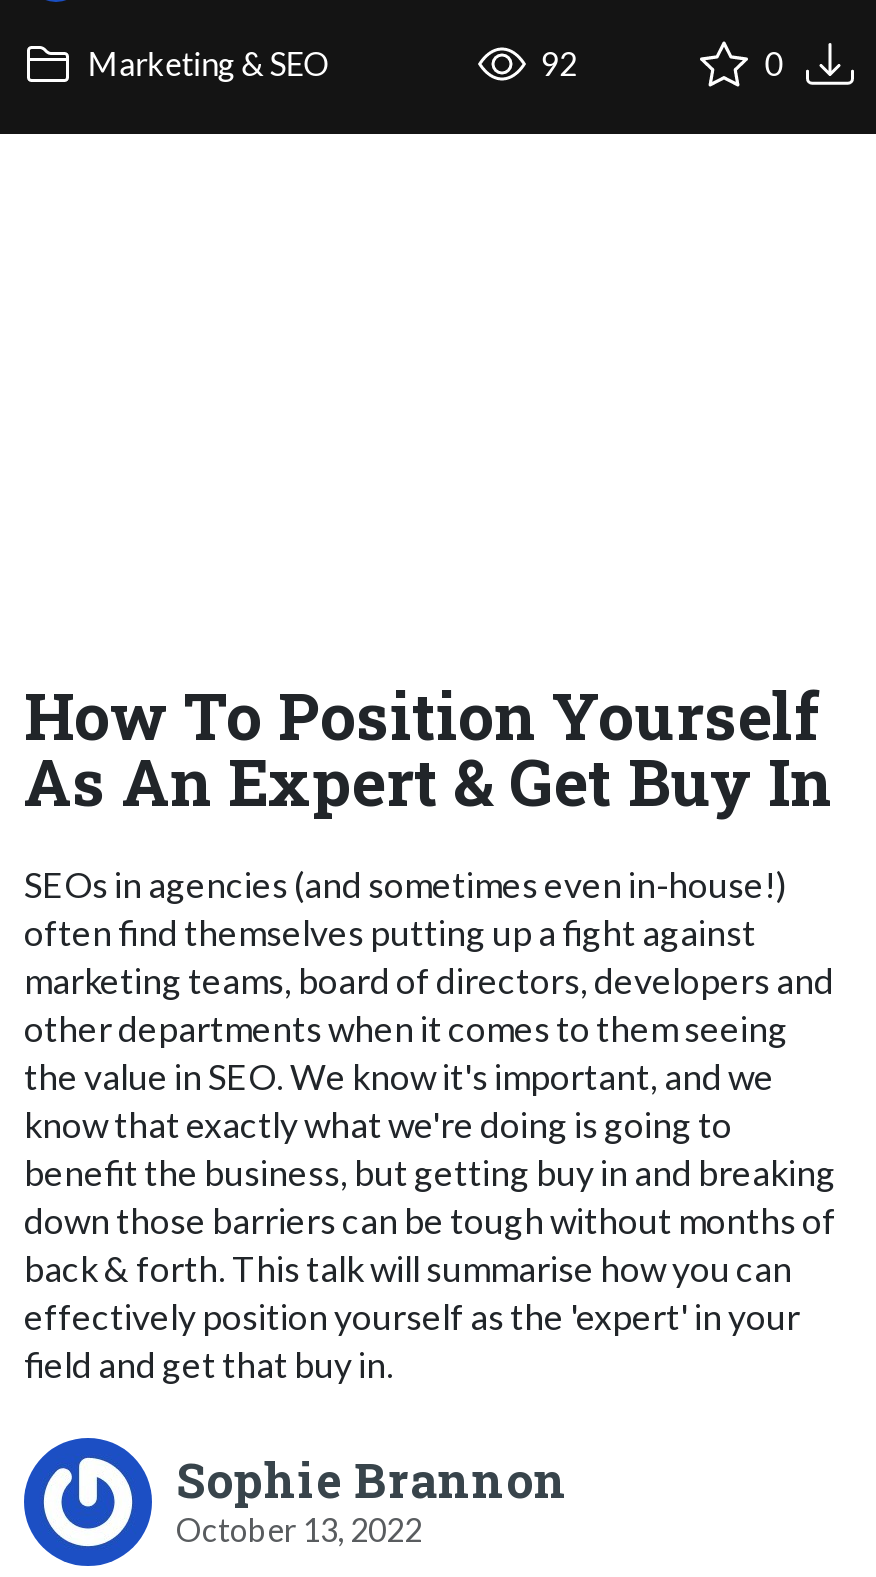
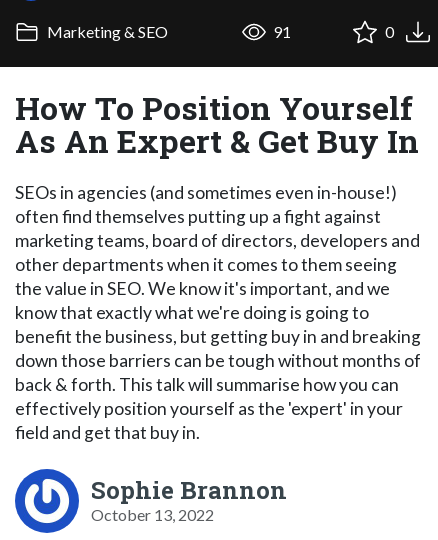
- 92
+ 91
